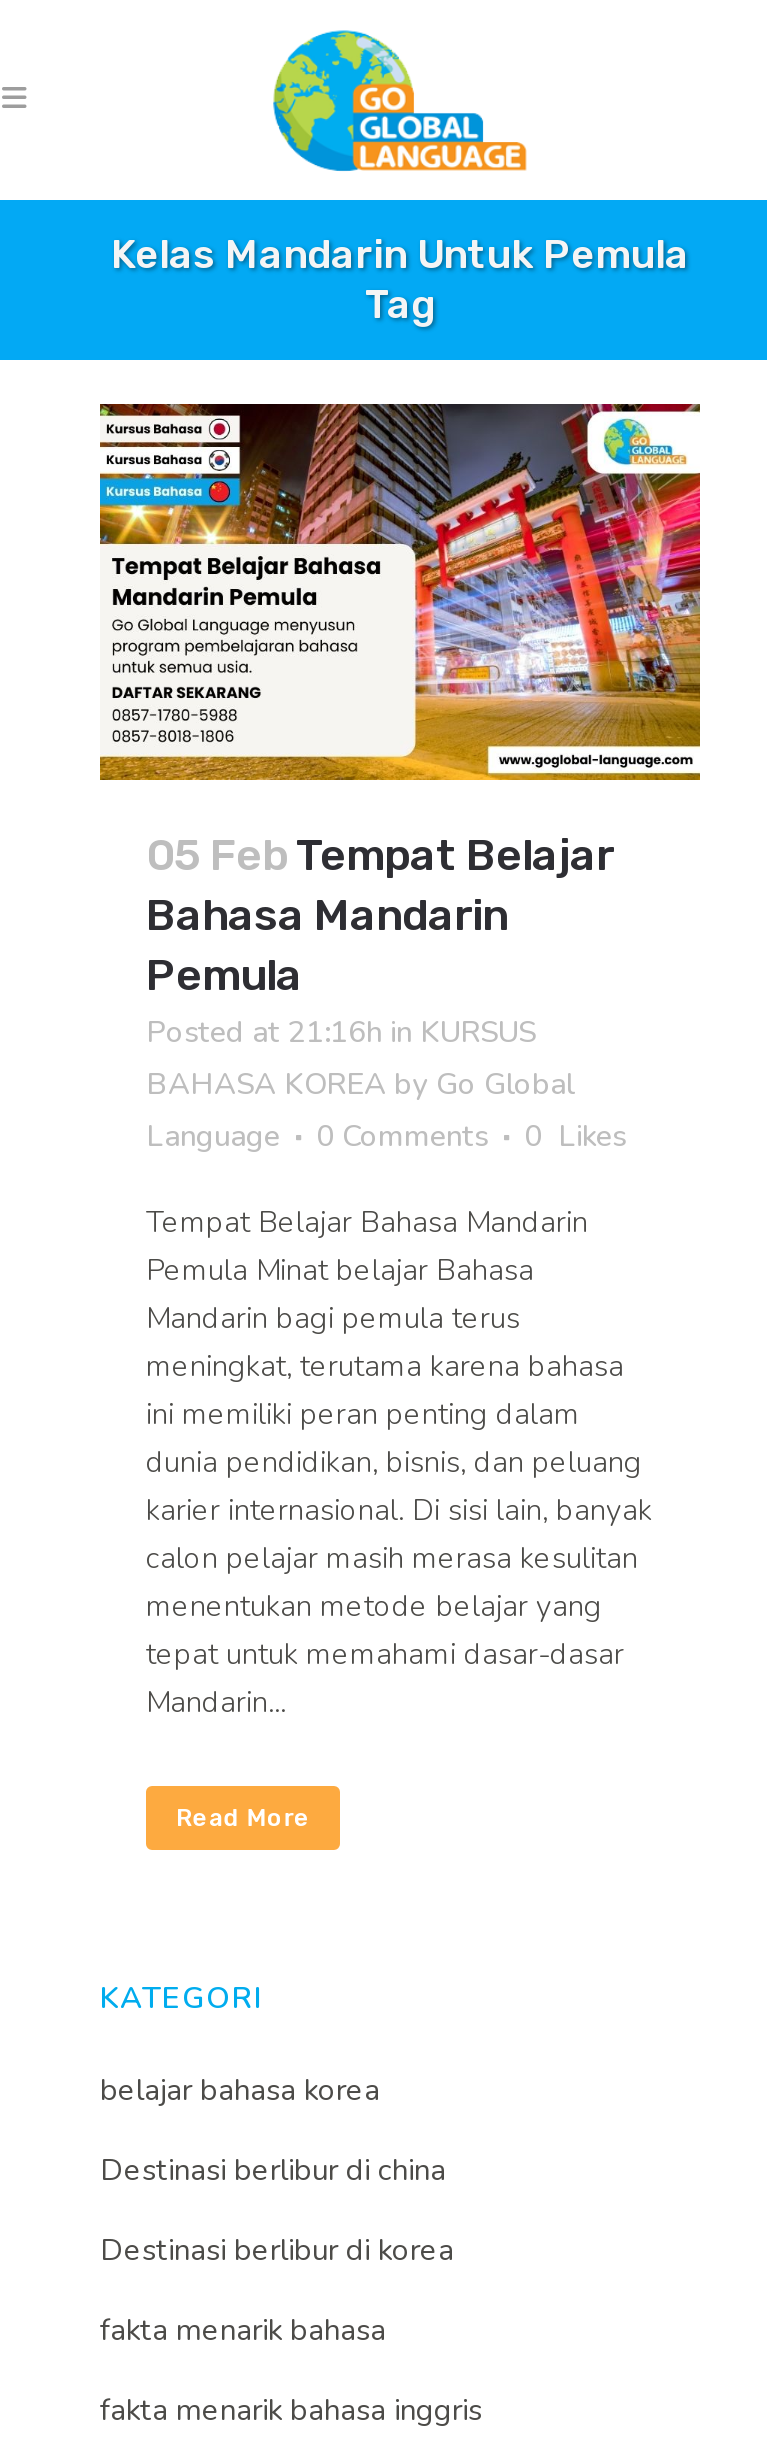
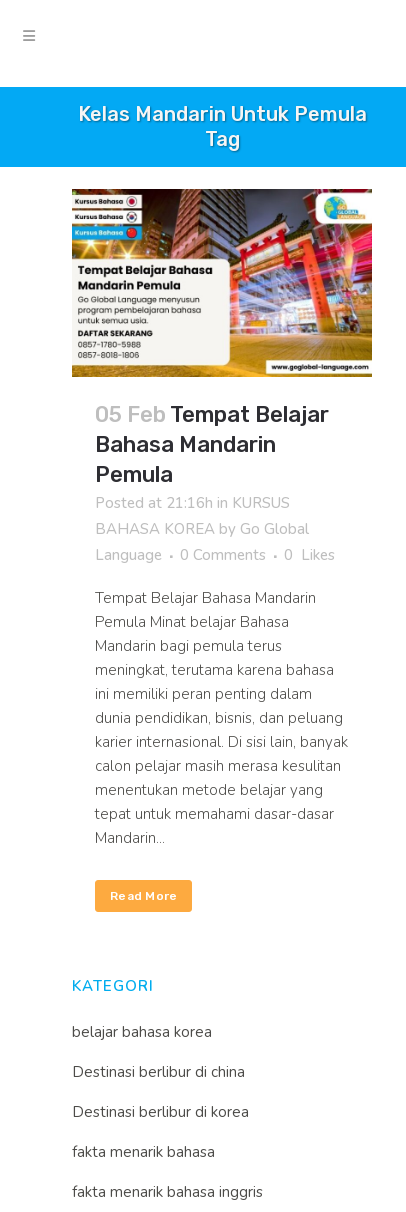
- [image]
